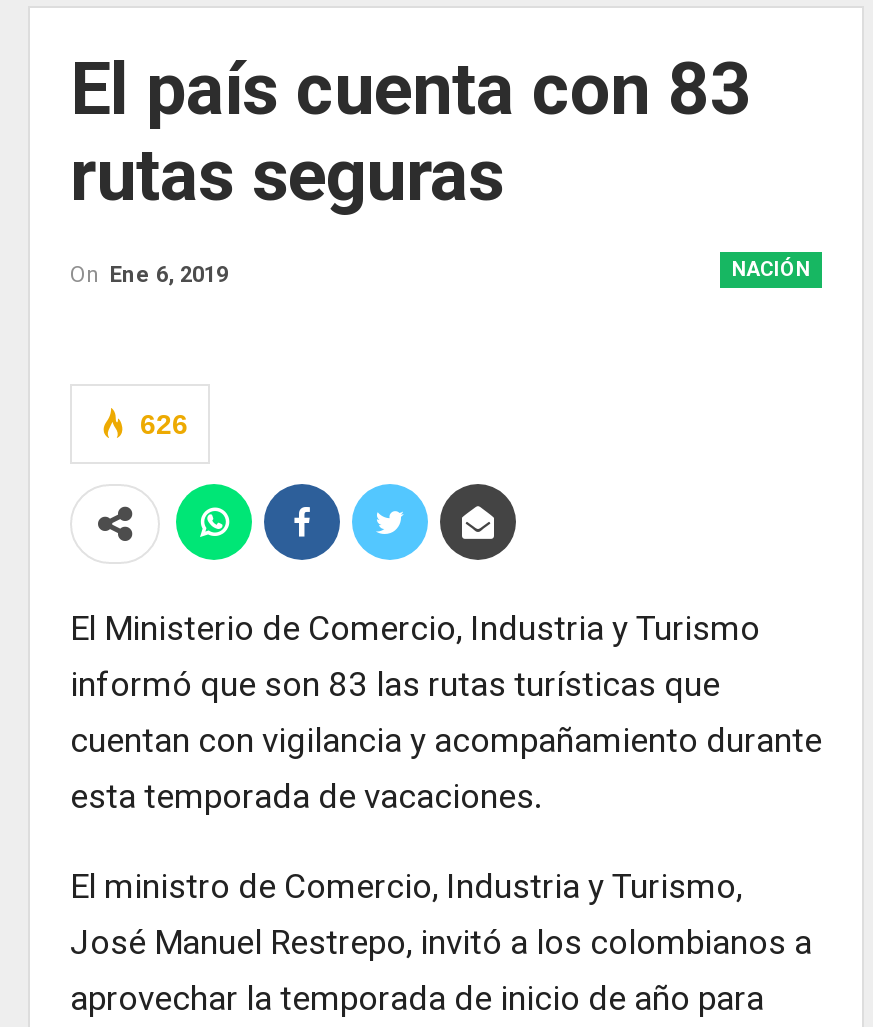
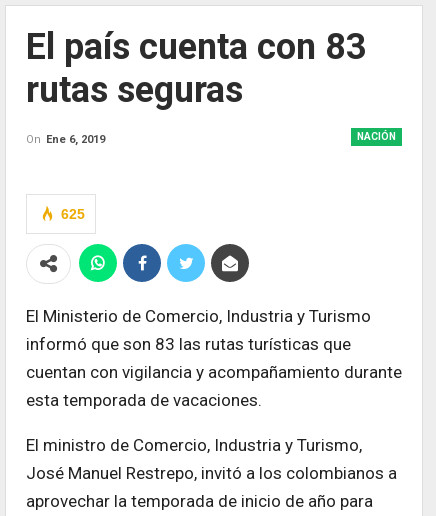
- 626
+ 625
